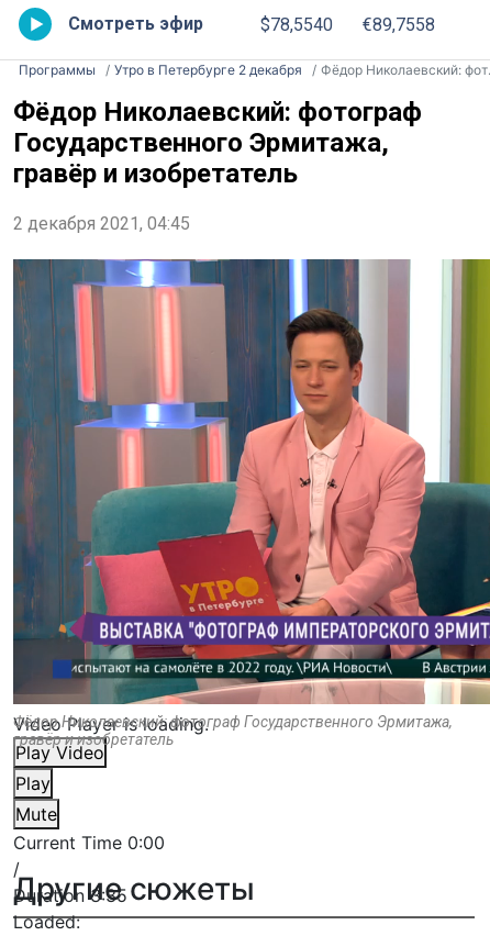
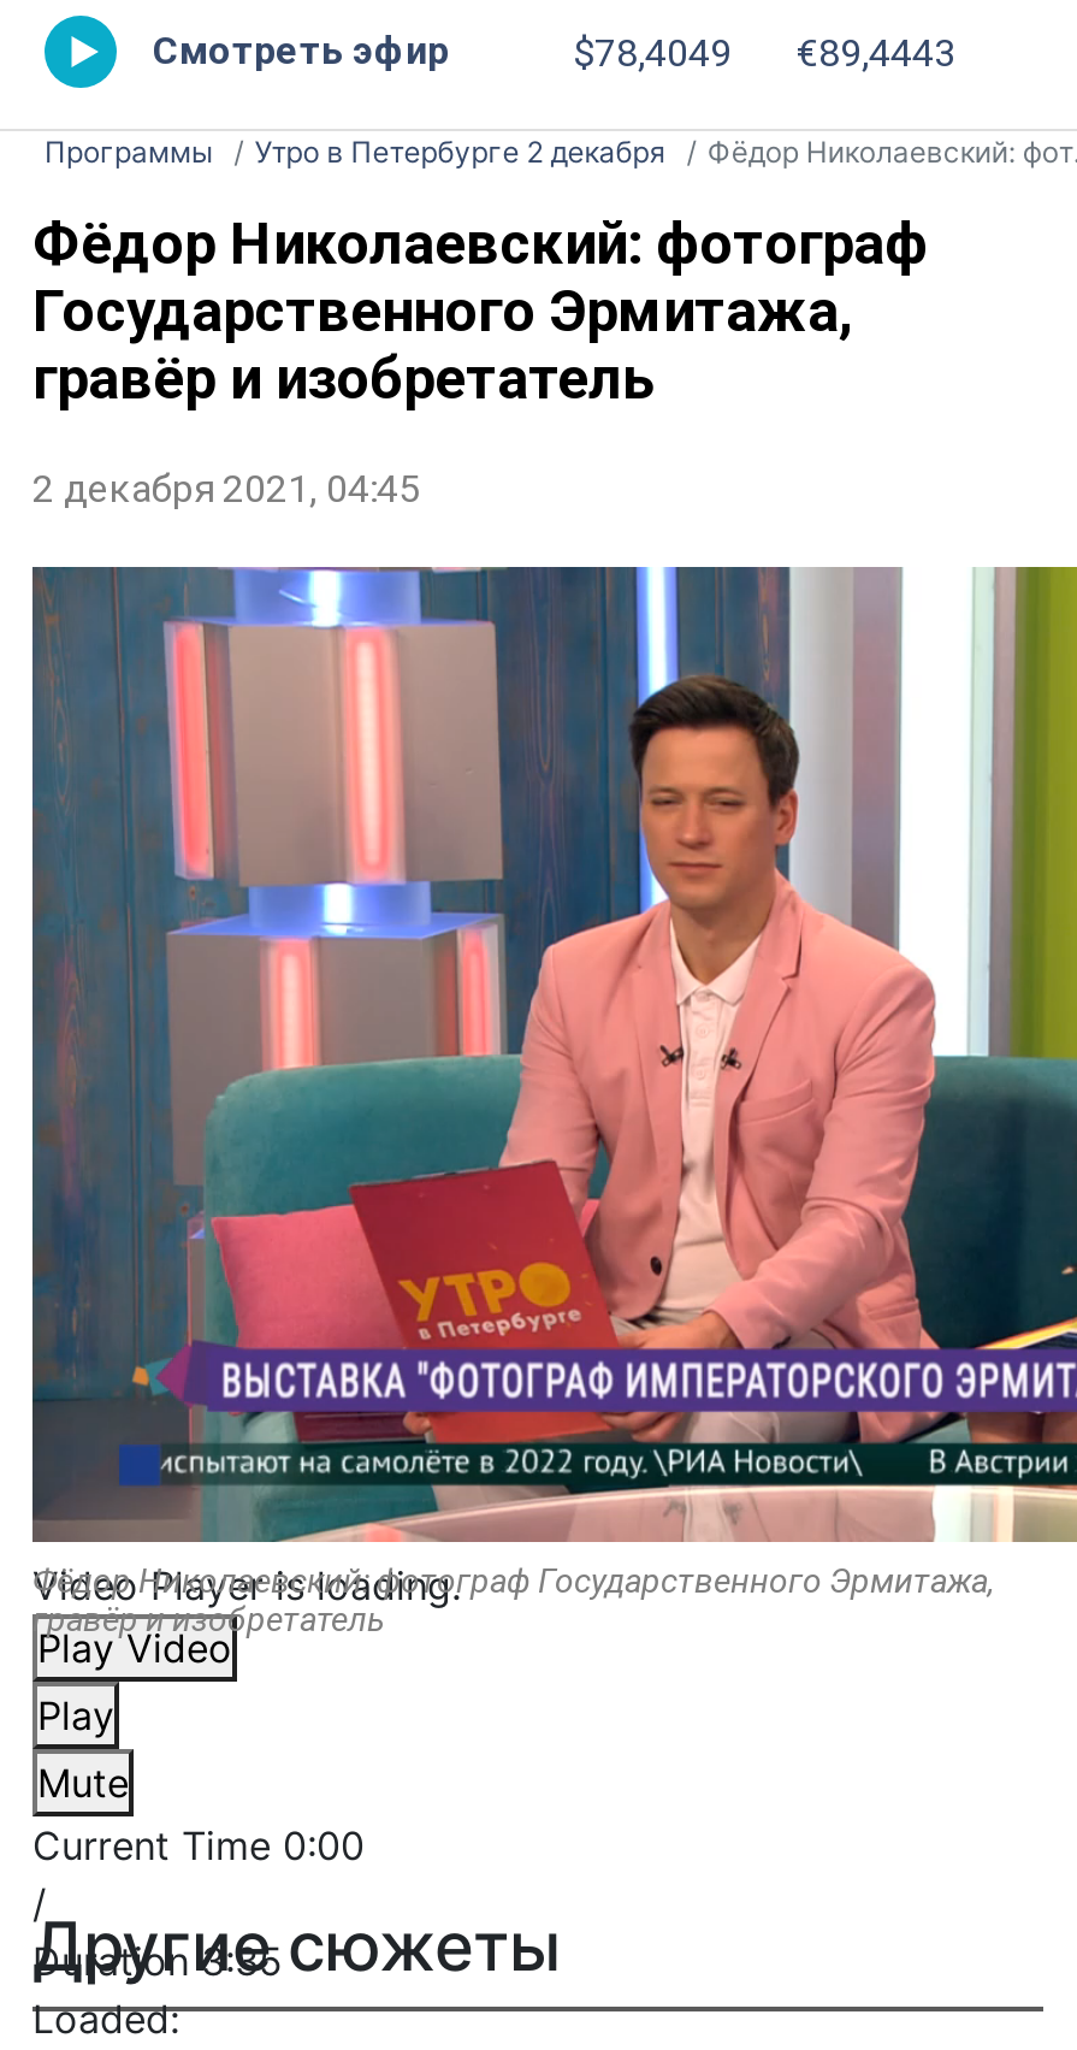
- $78,5540
+ $78,4049

- €89,7558
+ €89,4443
